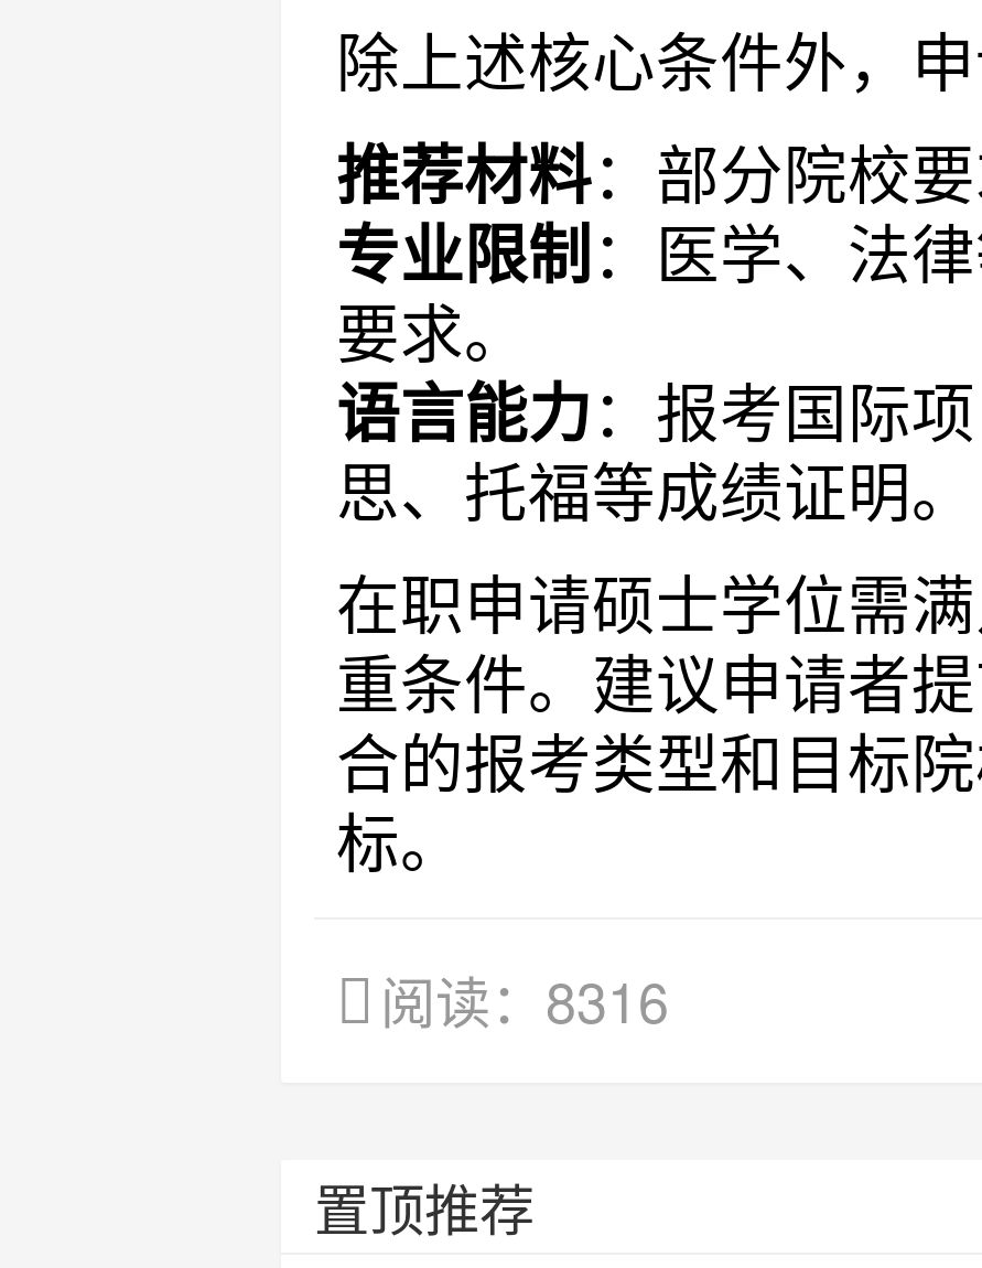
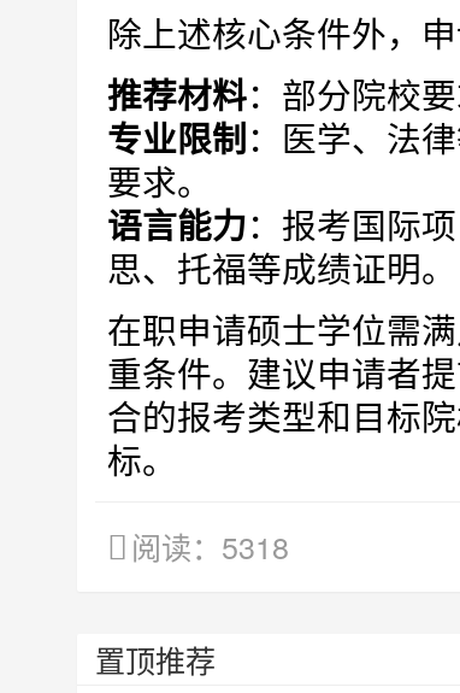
- 阅读：8316
+ 阅读：5318
